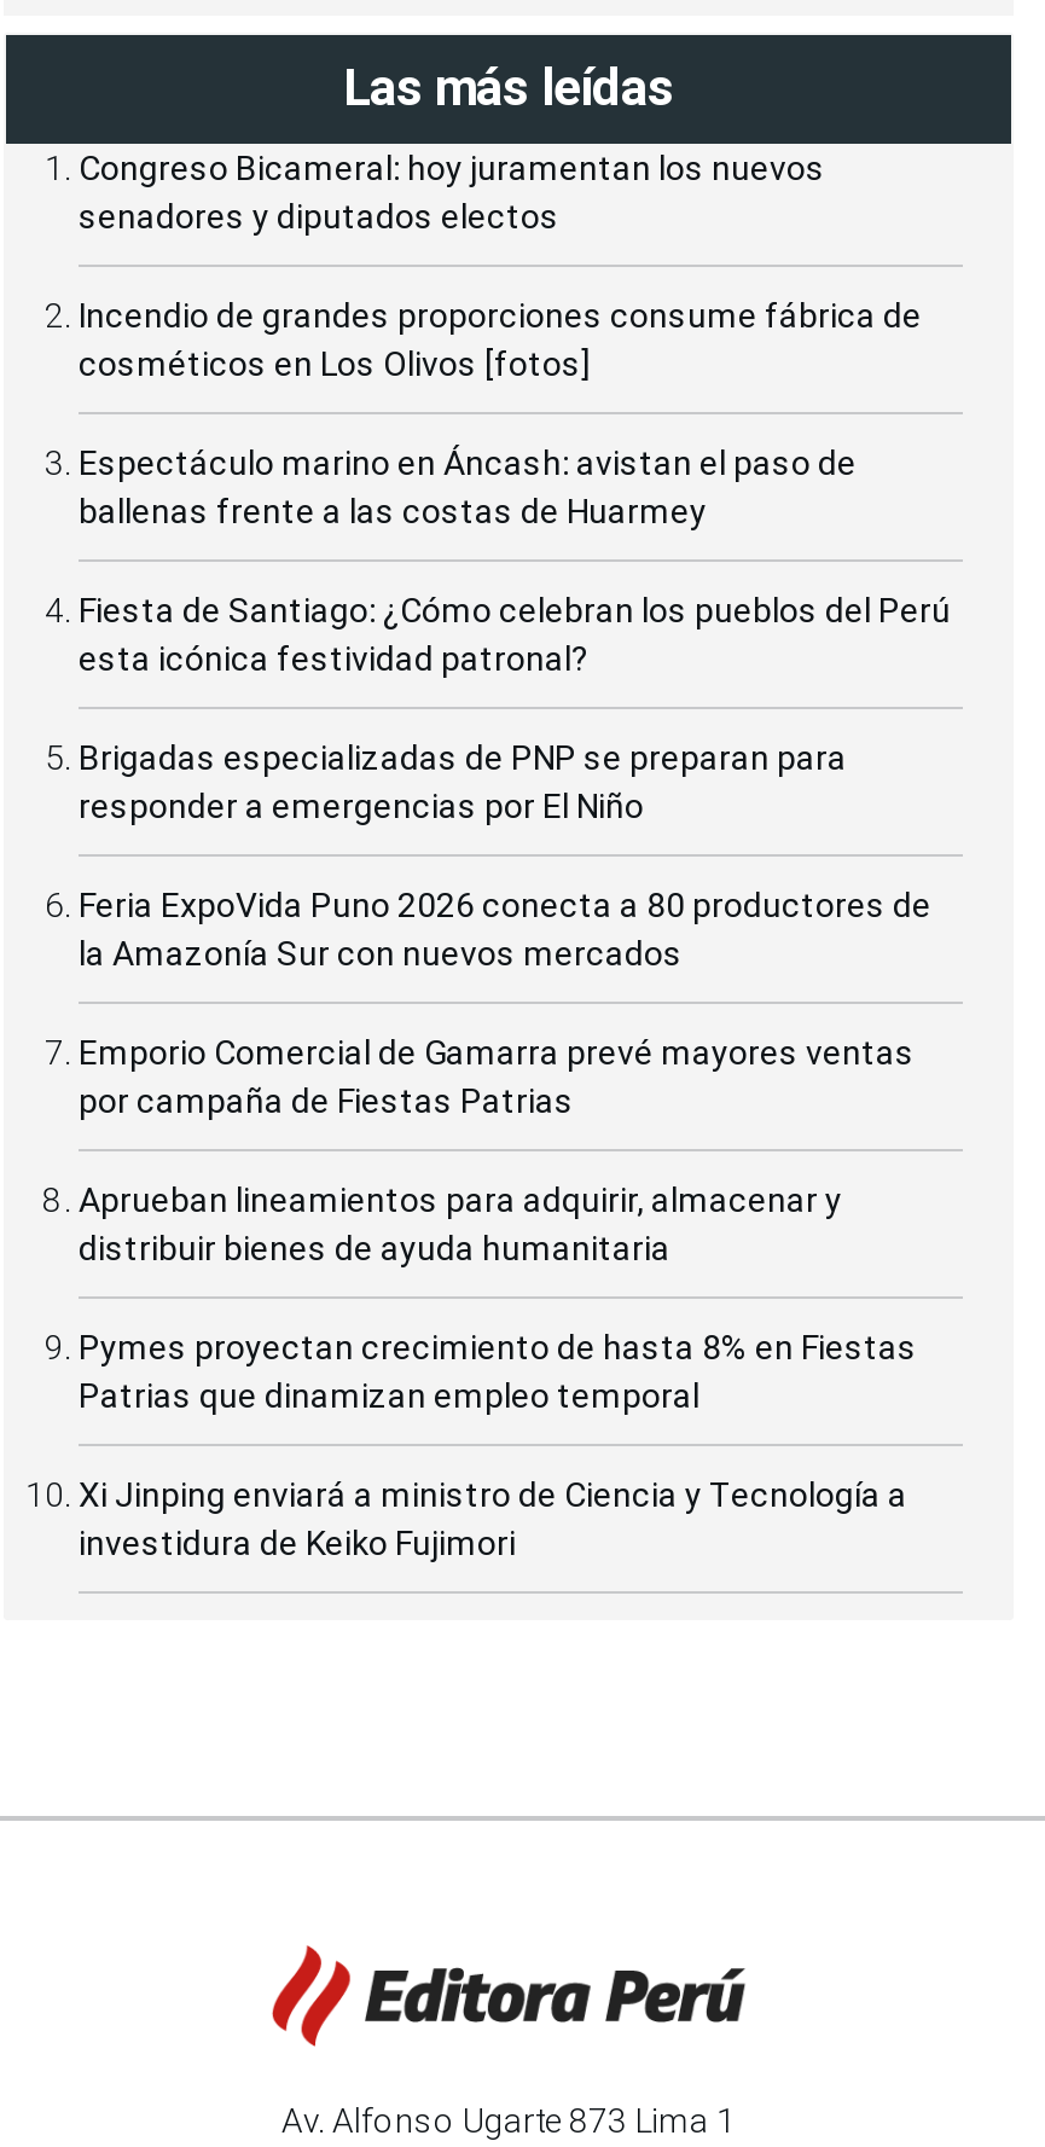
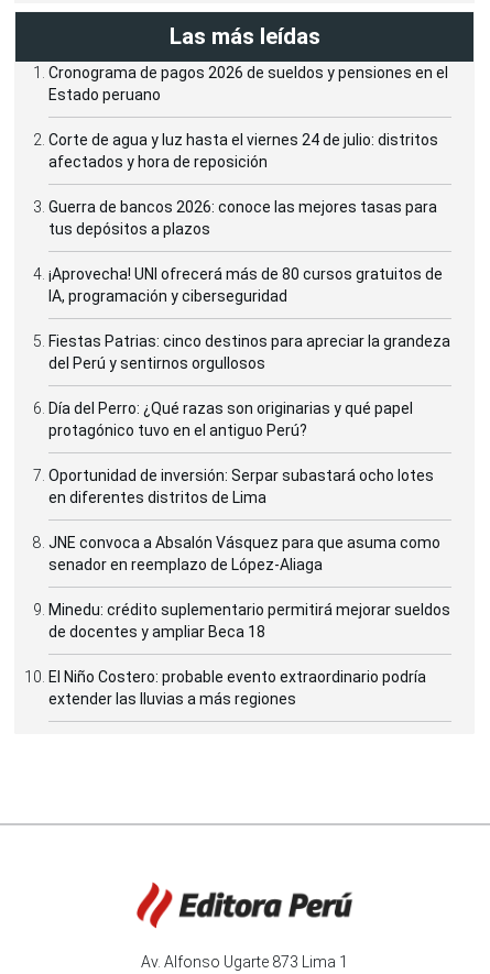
- Congreso Bicameral: hoy juramentan los nuevos
- senadores y diputados electos
+ Cronograma de pagos 2026 de sueldos y pensiones en el
+ Estado peruano

- Incendio de grandes proporciones consume fábrica de
- cosméticos en Los Olivos [fotos]
+ Corte de agua y luz hasta el viernes 24 de julio: distritos
+ afectados y hora de reposición

- Espectáculo marino en Áncash: avistan el paso de
- ballenas frente a las costas de Huarmey
+ Guerra de bancos 2026: conoce las mejores tasas para
+ tus depósitos a plazos

- Fiesta de Santiago: ¿Cómo celebran los pueblos del Perú
- esta icónica festividad patronal?
+ ¡Aprovecha! UNI ofrecerá más de 80 cursos gratuitos de
+ IA, programación y ciberseguridad

- Brigadas especializadas de PNP se preparan para
- responder a emergencias por El Niño
+ Fiestas Patrias: cinco destinos para apreciar la grandeza
+ del Perú y sentirnos orgullosos

- Feria ExpoVida Puno 2026 conecta a 80 productores de
- la Amazonía Sur con nuevos mercados
+ Día del Perro: ¿Qué razas son originarias y qué papel
+ protagónico tuvo en el antiguo Perú?

- Emporio Comercial de Gamarra prevé mayores ventas
- por campaña de Fiestas Patrias
+ Oportunidad de inversión: Serpar subastará ocho lotes
+ en diferentes distritos de Lima

- Aprueban lineamientos para adquirir, almacenar y
- distribuir bienes de ayuda humanitaria
+ JNE convoca a Absalón Vásquez para que asuma como
+ senador en reemplazo de López-Aliaga

- Pymes proyectan crecimiento de hasta 8% en Fiestas
- Patrias que dinamizan empleo temporal
+ Minedu: crédito suplementario permitirá mejorar sueldos
+ de docentes y ampliar Beca 18

- Xi Jinping enviará a ministro de Ciencia y Tecnología a
- investidura de Keiko Fujimori
+ El Niño Costero: probable evento extraordinario podría
+ extender las lluvias a más regiones
